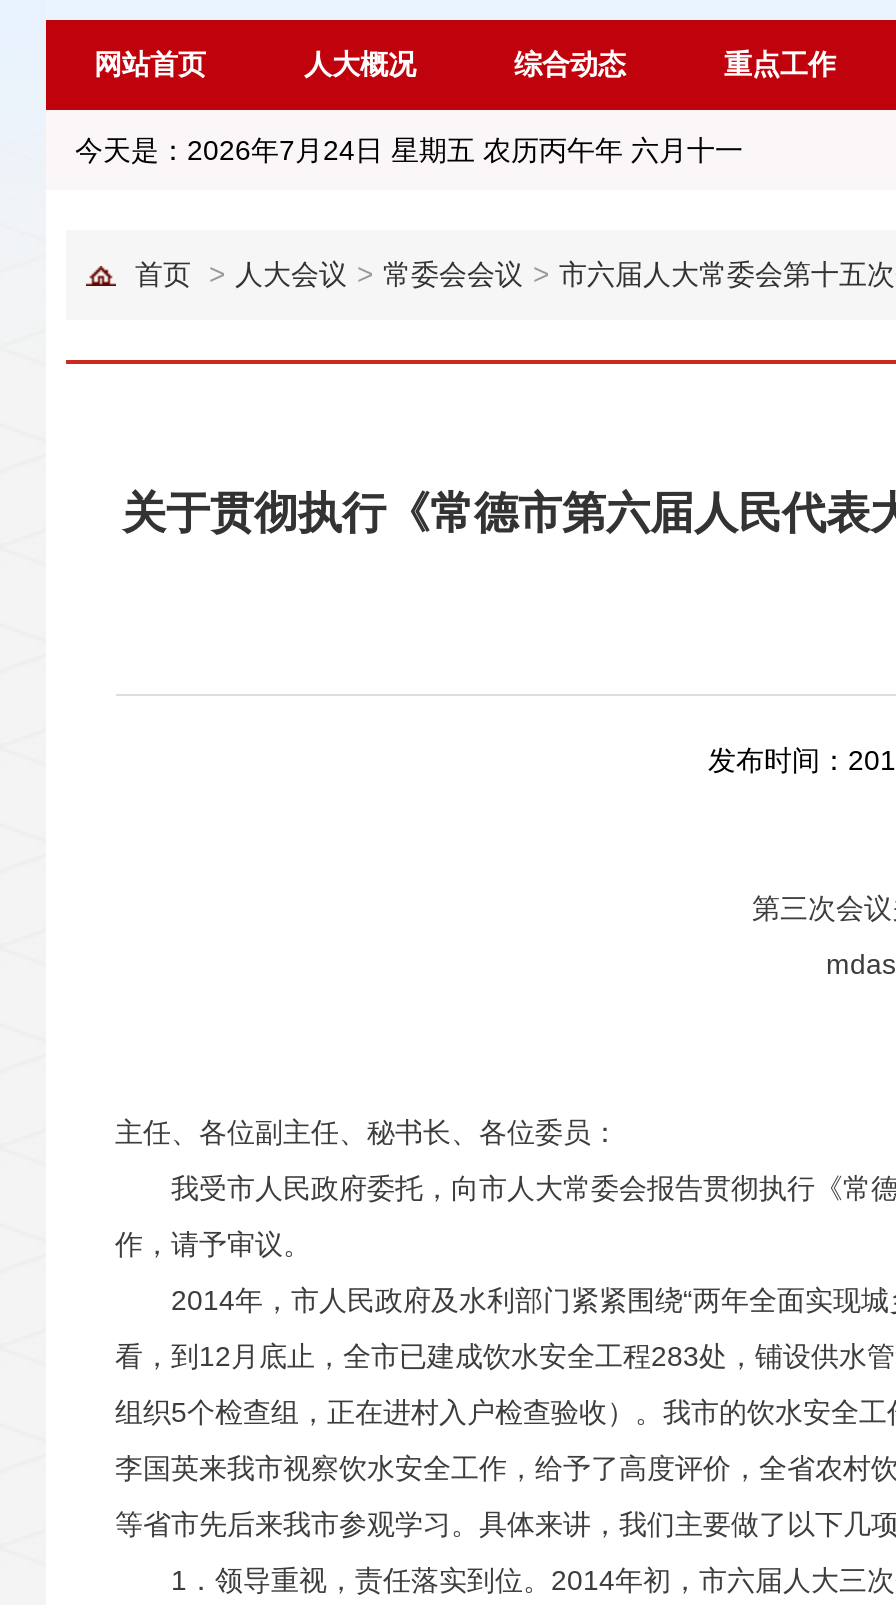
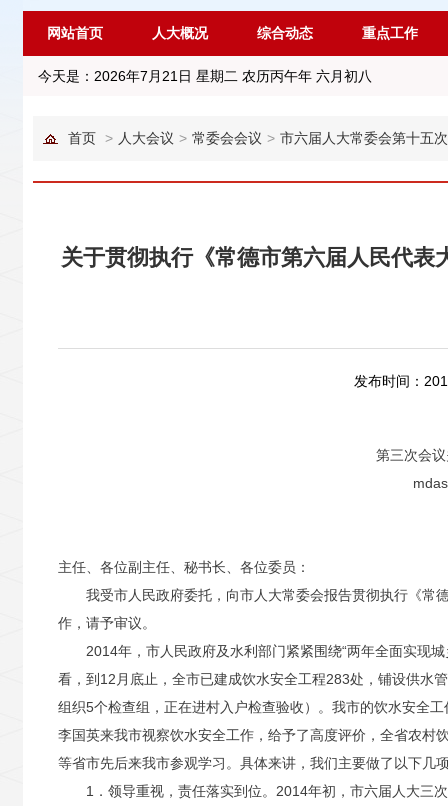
- 今天是：2026年7月24日 星期五 农历丙午年 六月十一
+ 今天是：2026年7月21日 星期二 农历丙午年 六月初八
